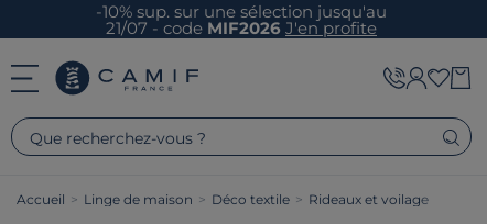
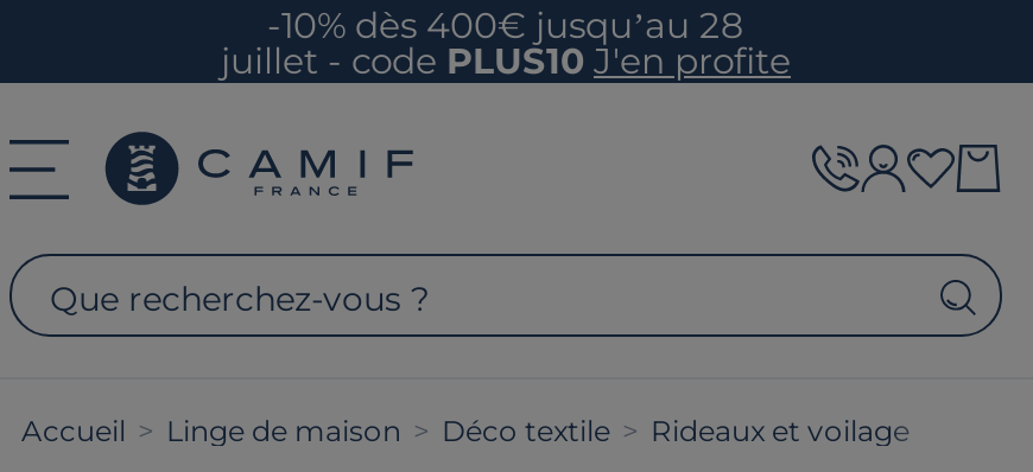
- -10% sup. sur une sélection jusqu'au
- 21/07 - codeMIF2026 J'en profite
+ -10% dès 400€ jusqu’au 28
+ juillet - codePLUS10 J'en profite
